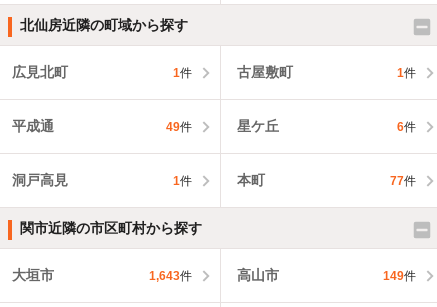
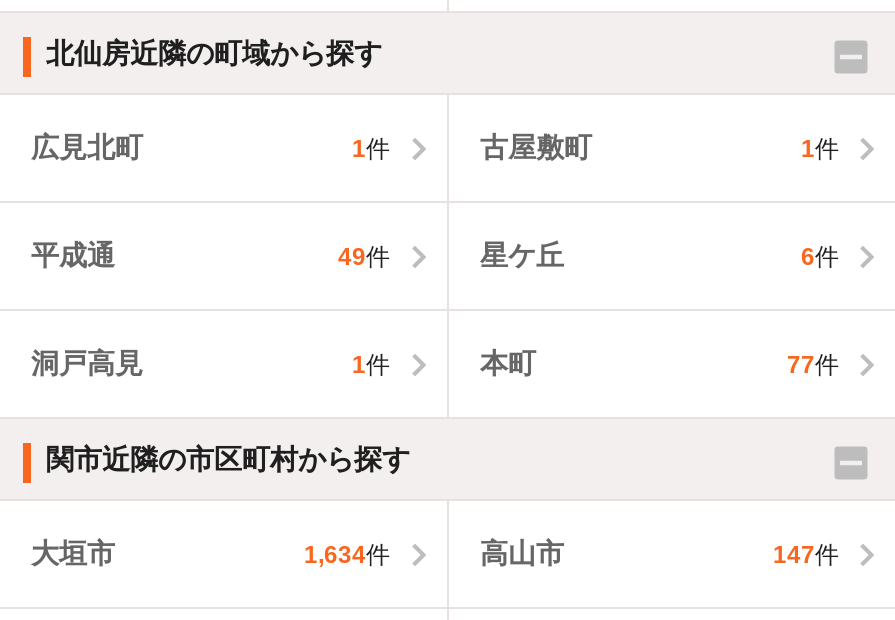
- 1,643件
+ 1,634件

- 149件
+ 147件
